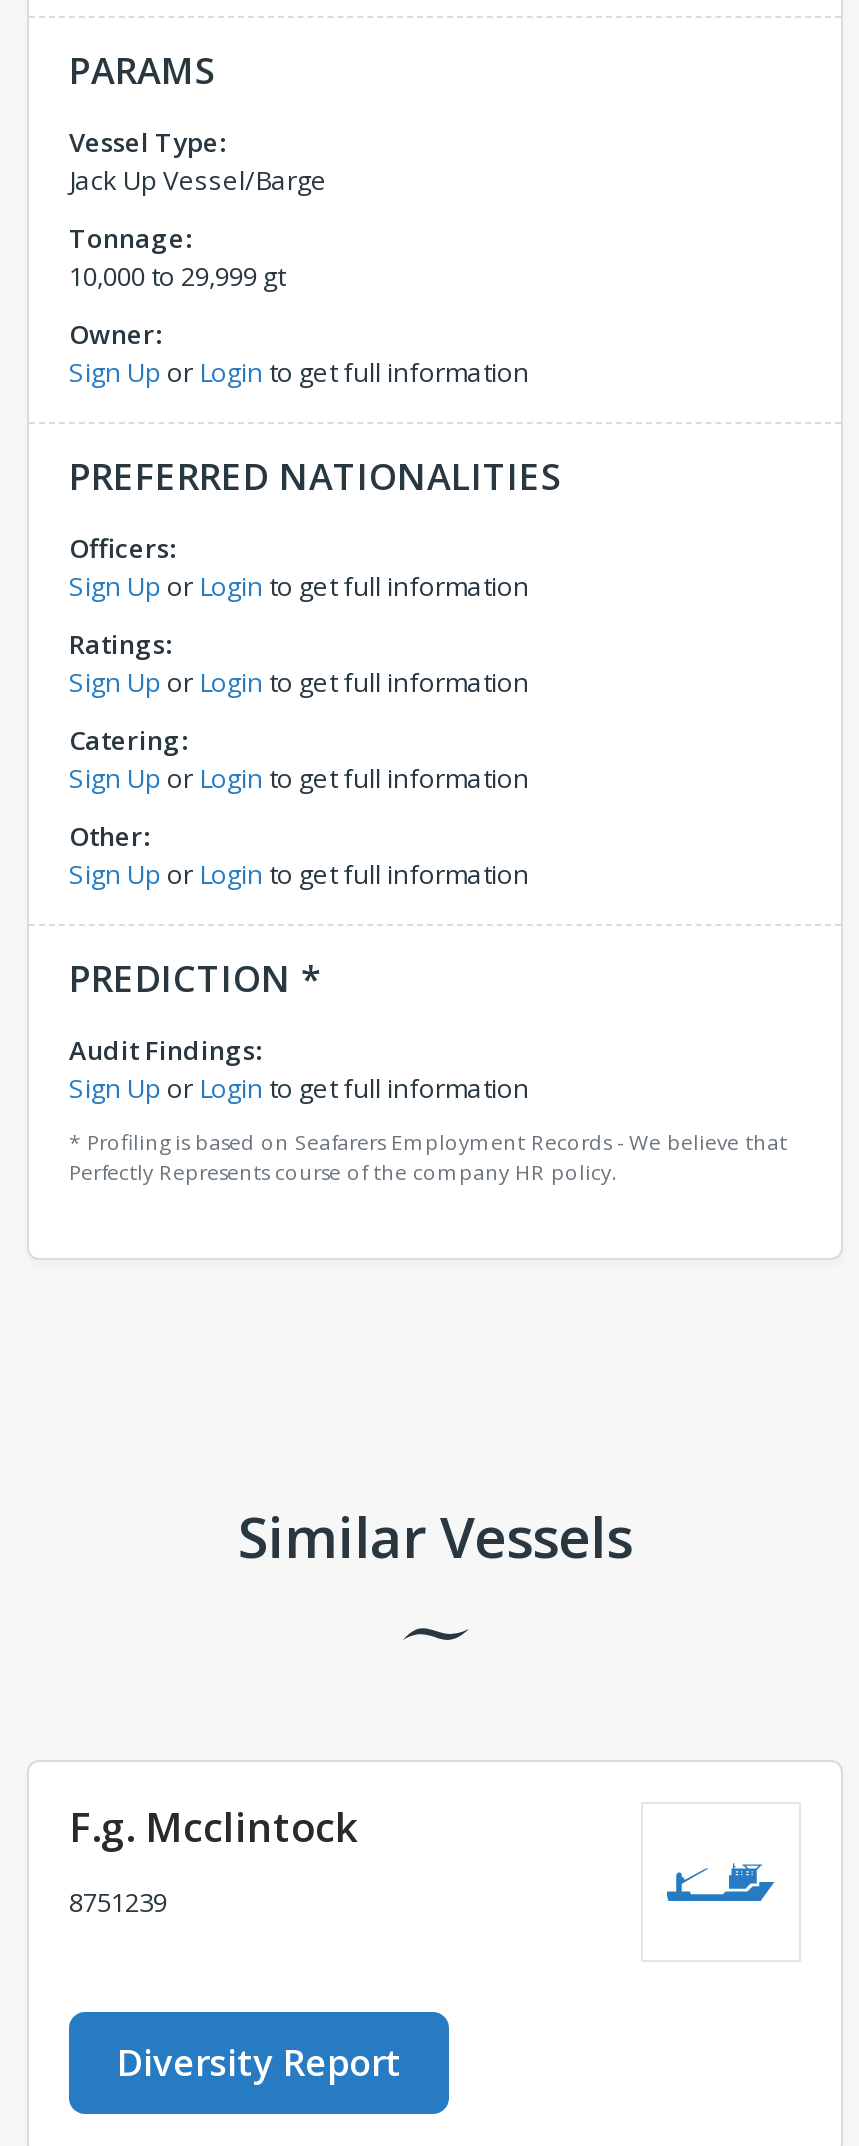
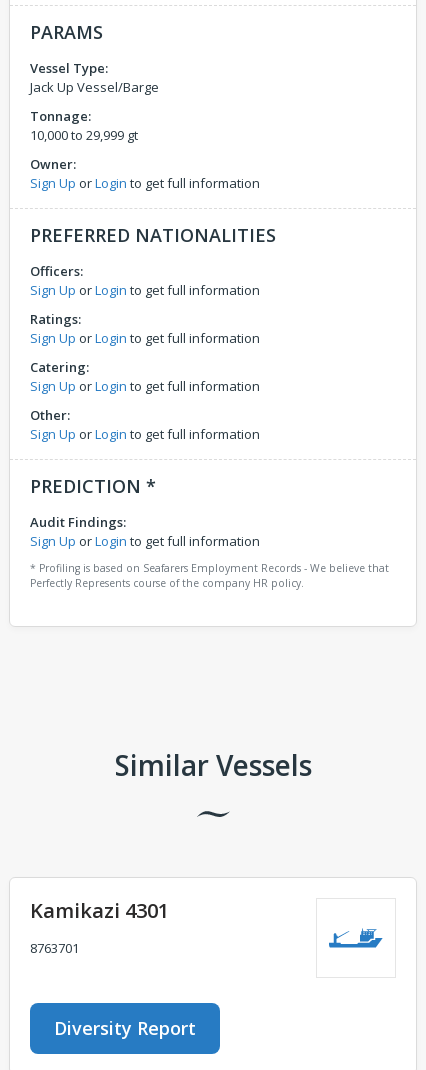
- F.g. Mcclintock
+ Kamikazi 4301

- 8751239
+ 8763701
